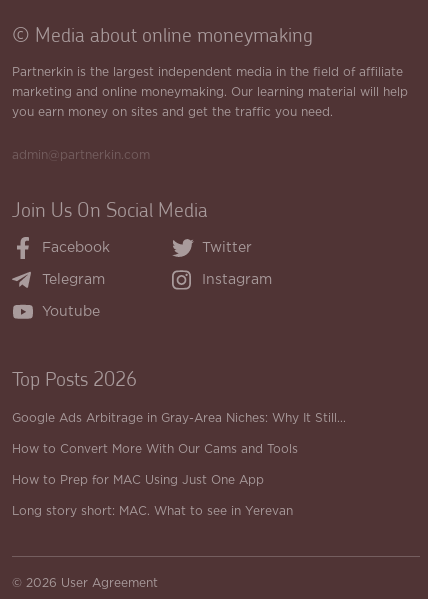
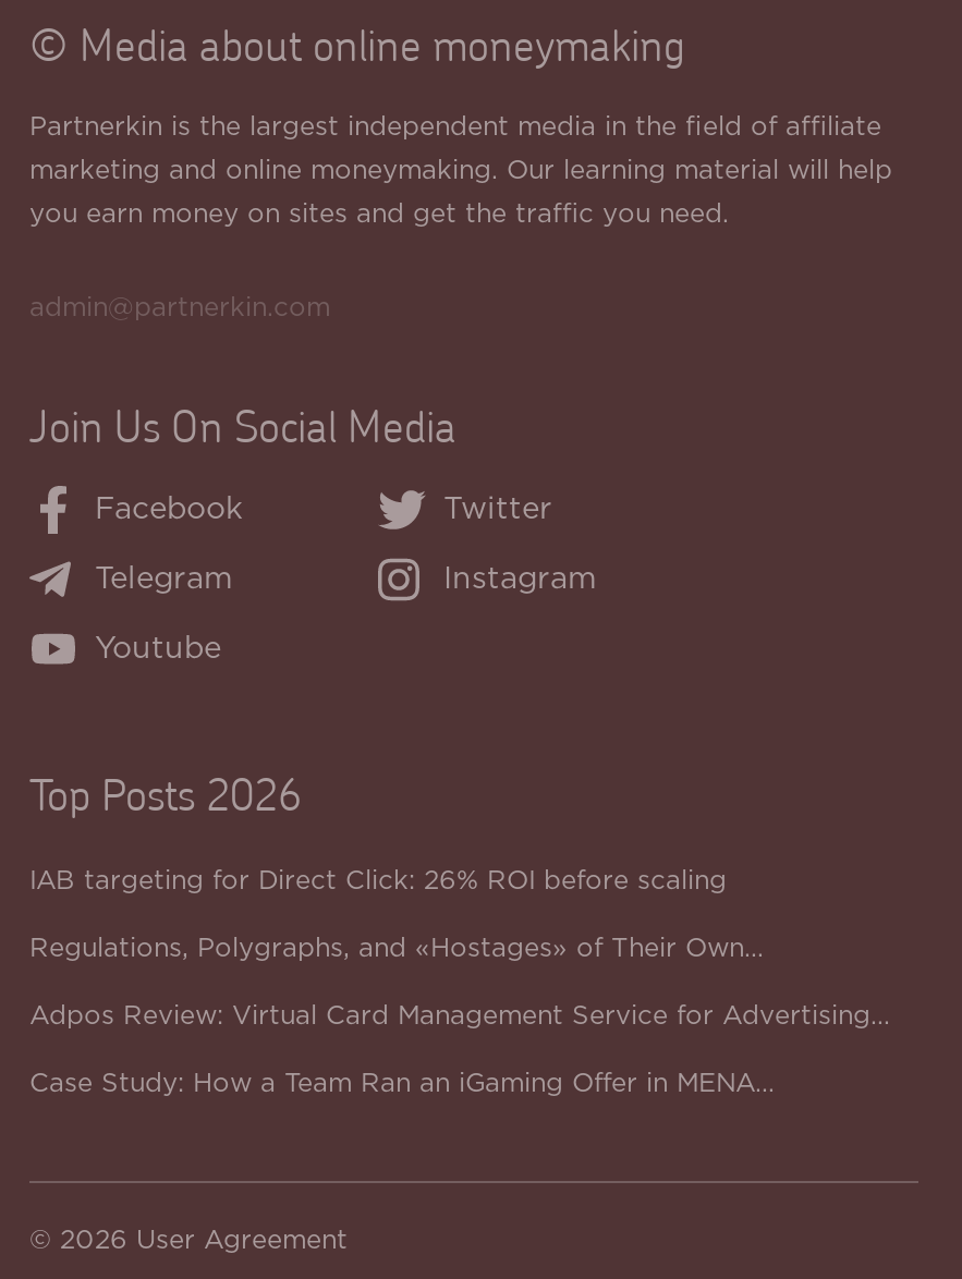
- Google Ads Arbitrage in Gray-Area Niches: Why It Still...
+ IAB targeting for Direct Click: 26% ROI before scaling

- How to Convert More With Our Cams and Tools
+ Regulations, Polygraphs, and «Hostages» of Their Own...

- How to Prep for MAC Using Just One App
+ Adpos Review: Virtual Card Management Service for Advertising...

- Long story short: MAC. What to see in Yerevan
+ Case Study: How a Team Ran an iGaming Offer in MENA...
